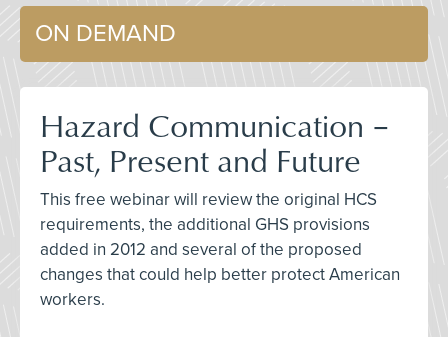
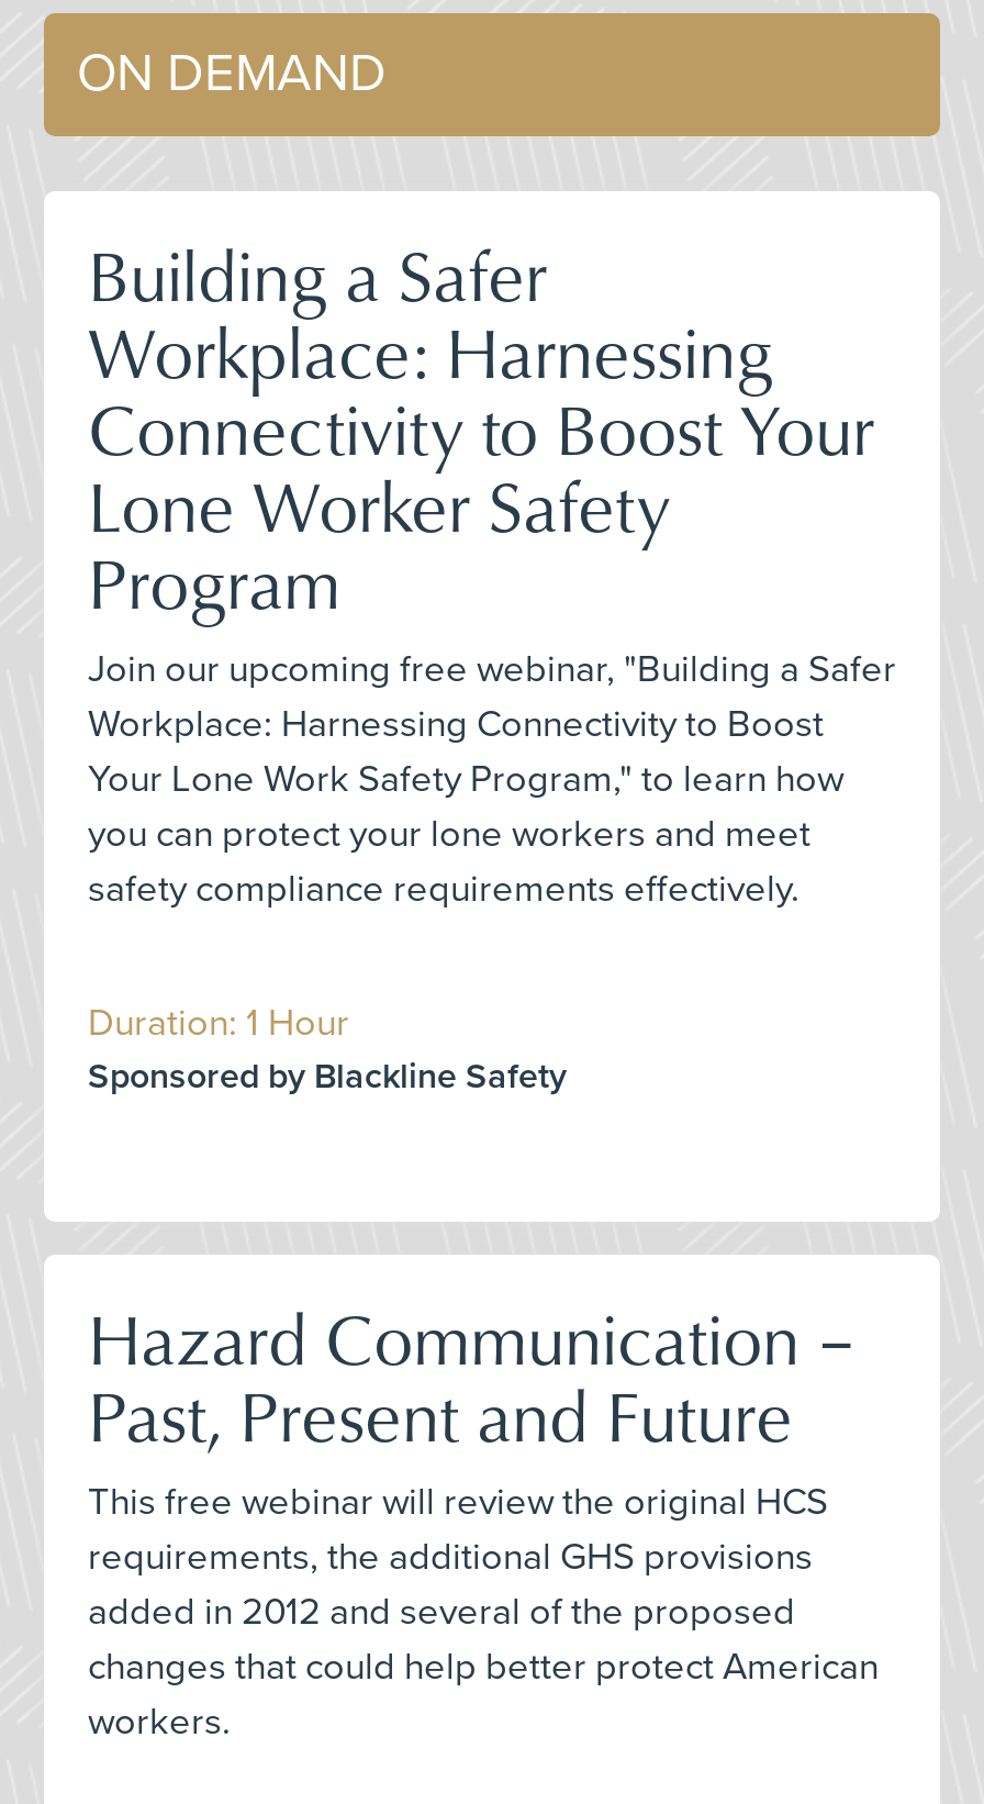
+ Building a Safer
+ Workplace: Harnessing
+ Connectivity to Boost Your
+ Lone Worker Safety
+ Program
+ Join our upcoming free webinar, "Building a Safer
+ Workplace: Harnessing Connectivity to Boost
+ Your Lone Work Safety Program," to learn how
+ you can protect your lone workers and meet
+ safety compliance requirements effectively.
+ Duration: 1 Hour
+ Sponsored by Blackline Safety
